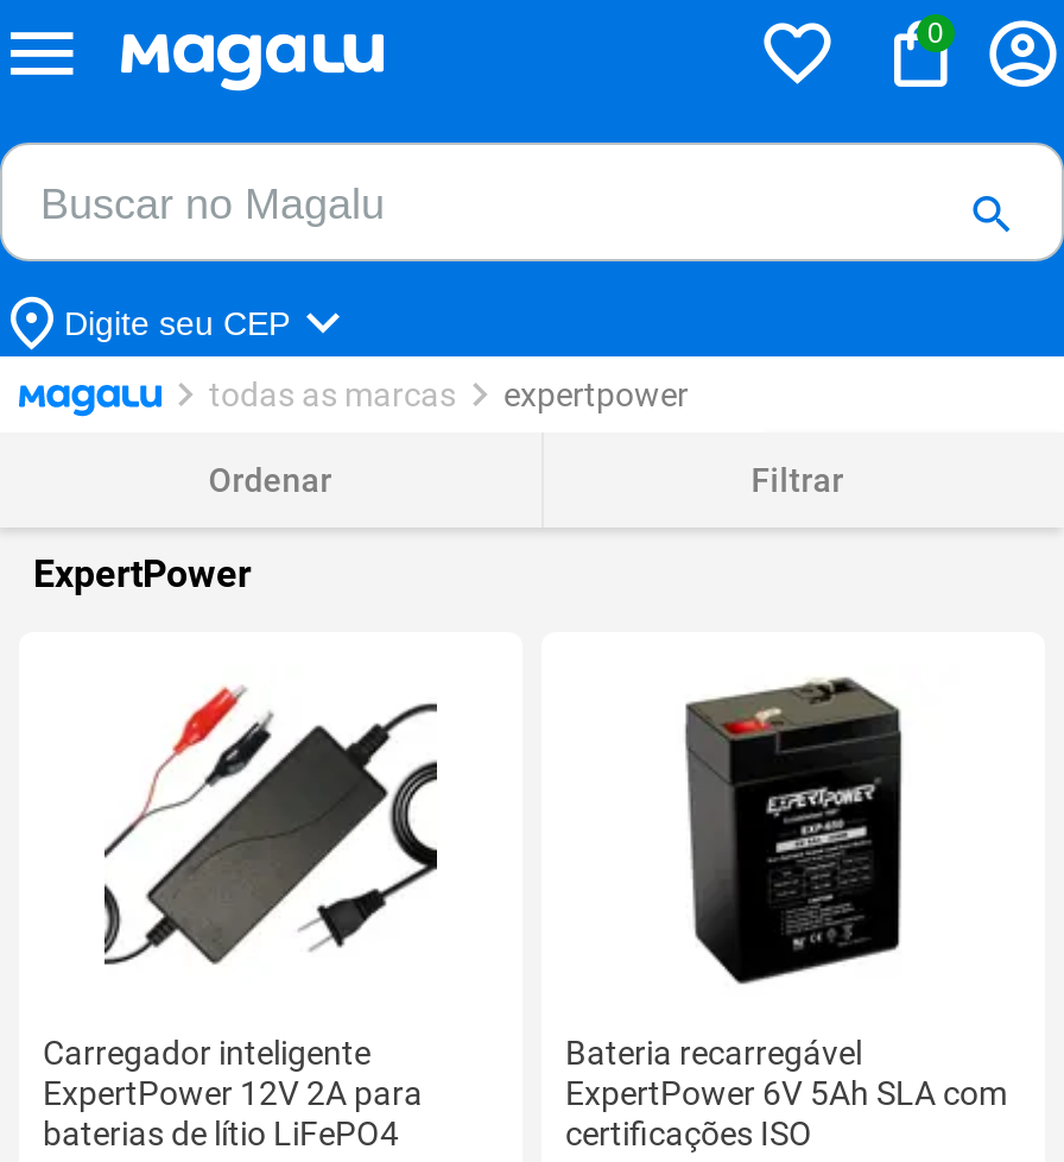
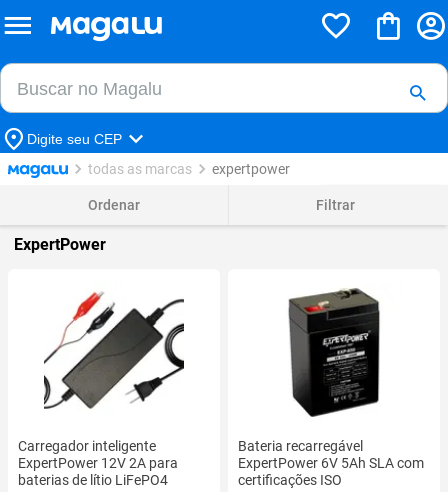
- 0
